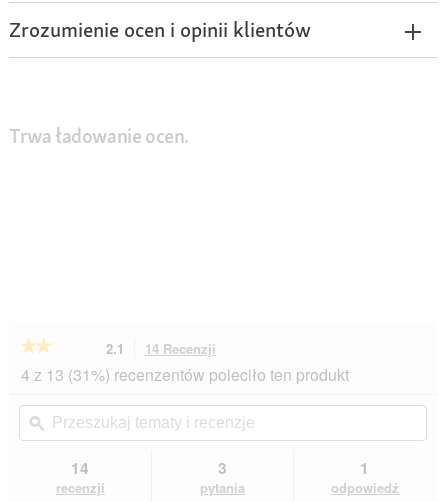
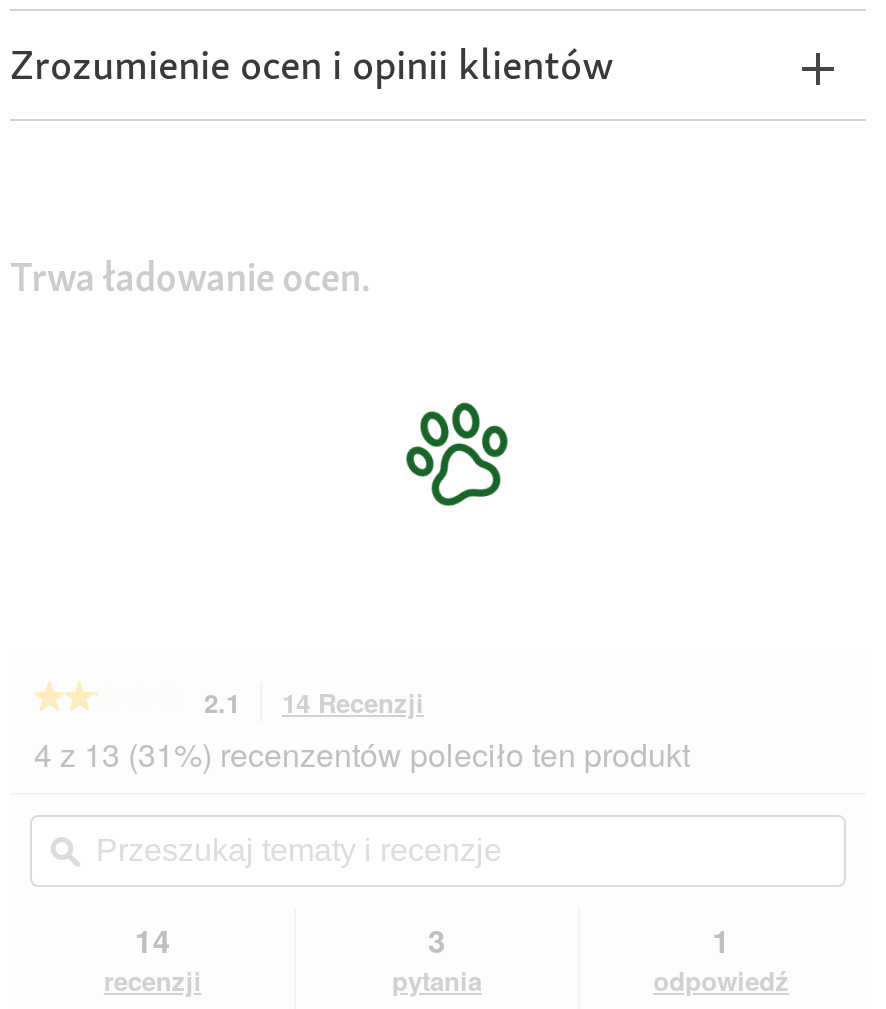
+ [image]
